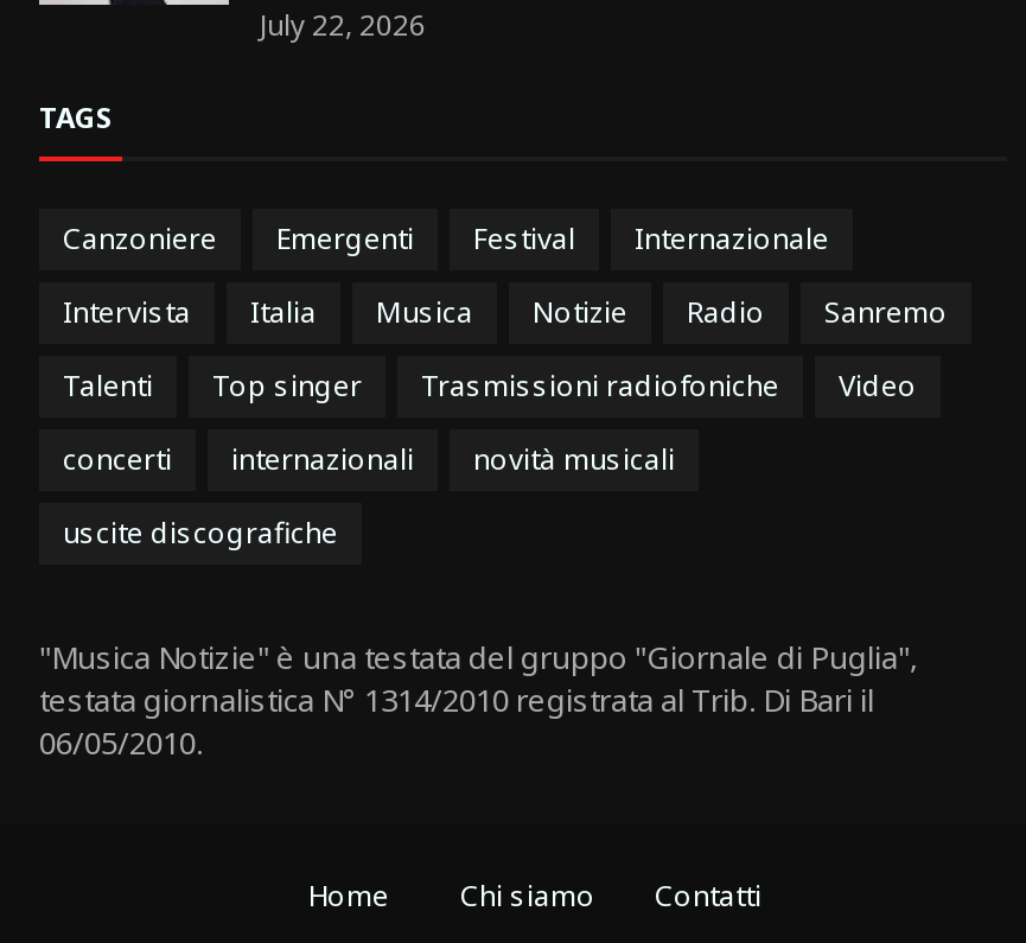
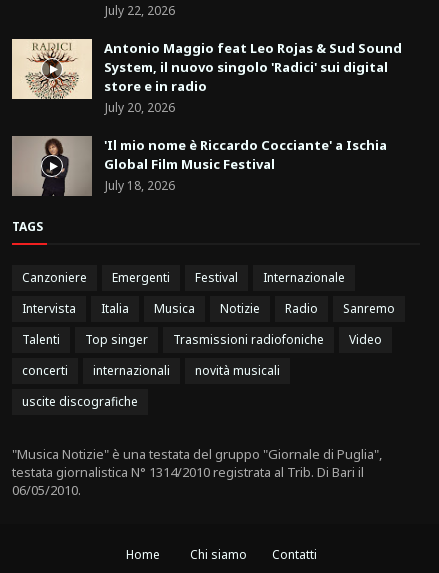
+ [image]

+ [image]
+ Antonio Maggio feat Leo Rojas & Sud Sound
+ System, il nuovo singolo 'Radici' sui digital
+ store e in radio
+ July 20, 2026
+ 'Il mio nome è Riccardo Cocciante' a Ischia
+ Global Film Music Festival
+ July 18, 2026
